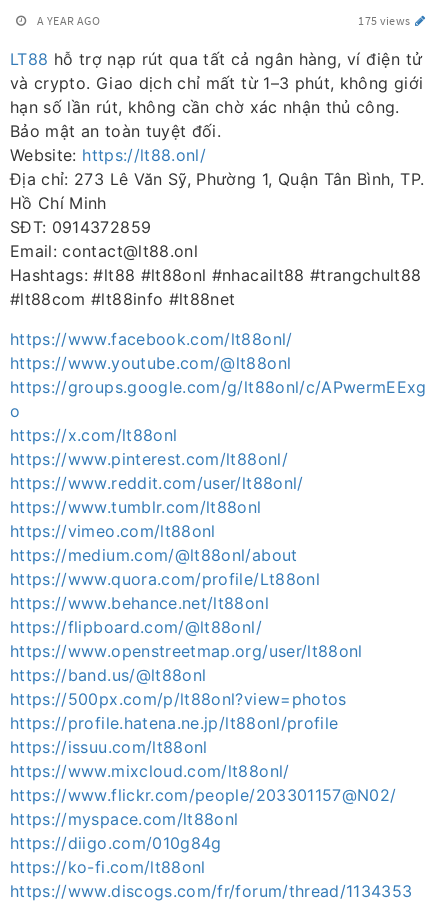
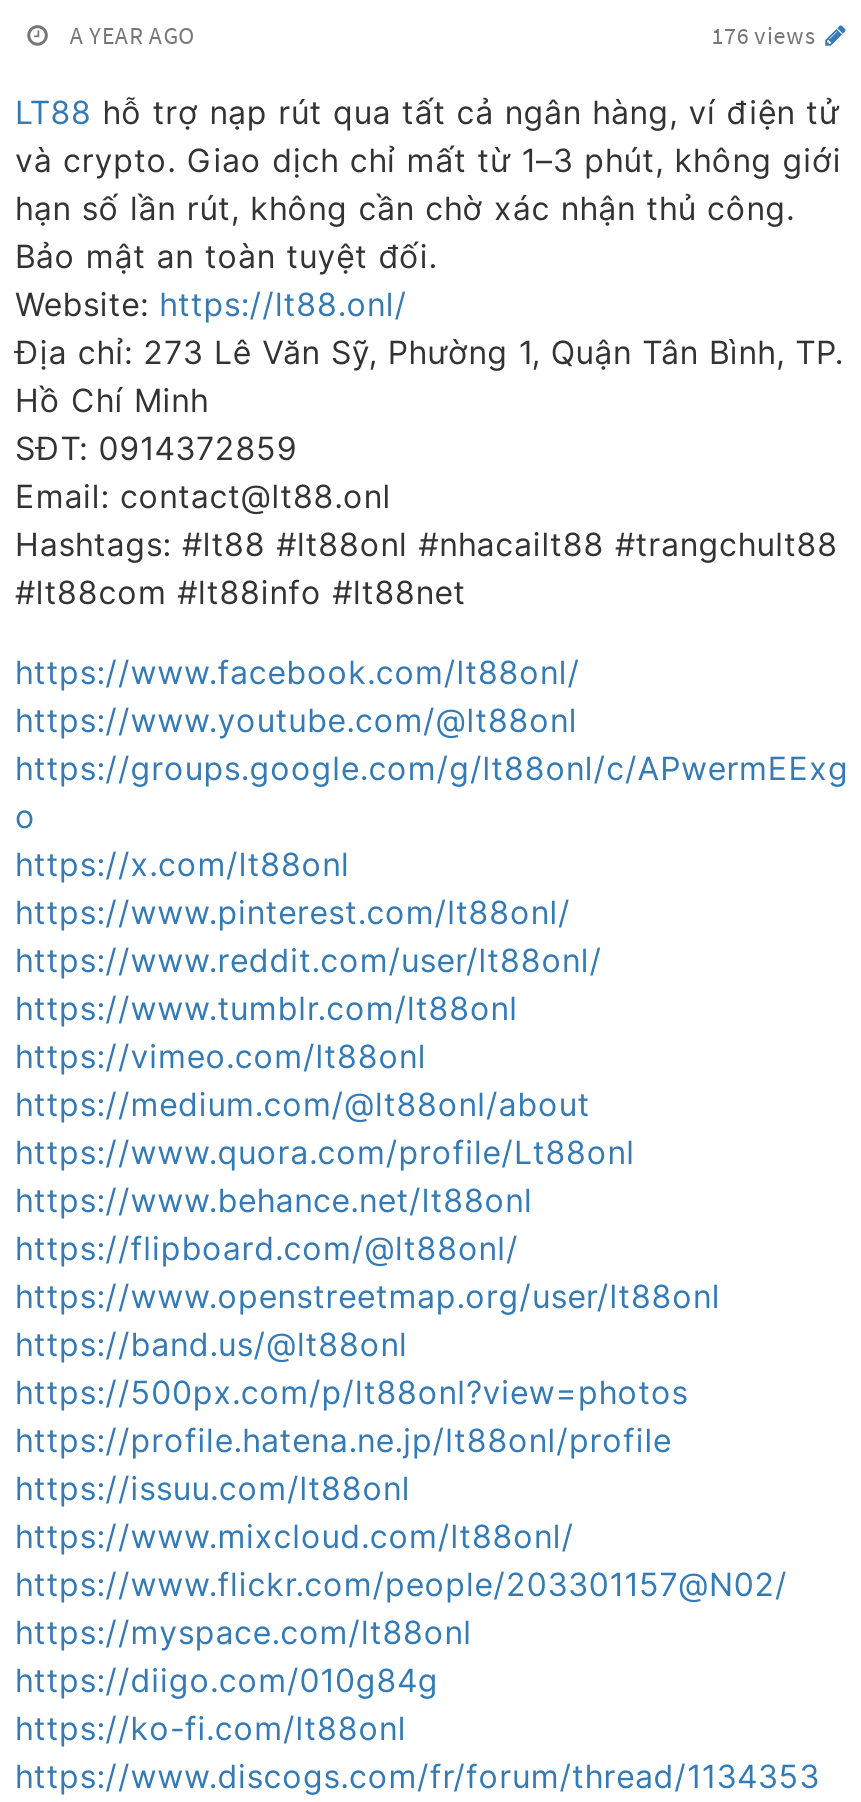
- 175 views
+ 176 views
